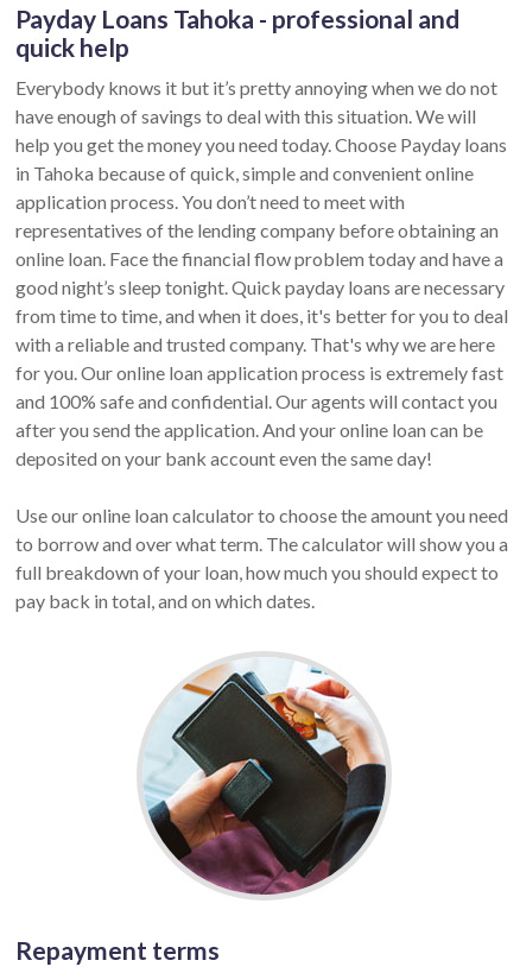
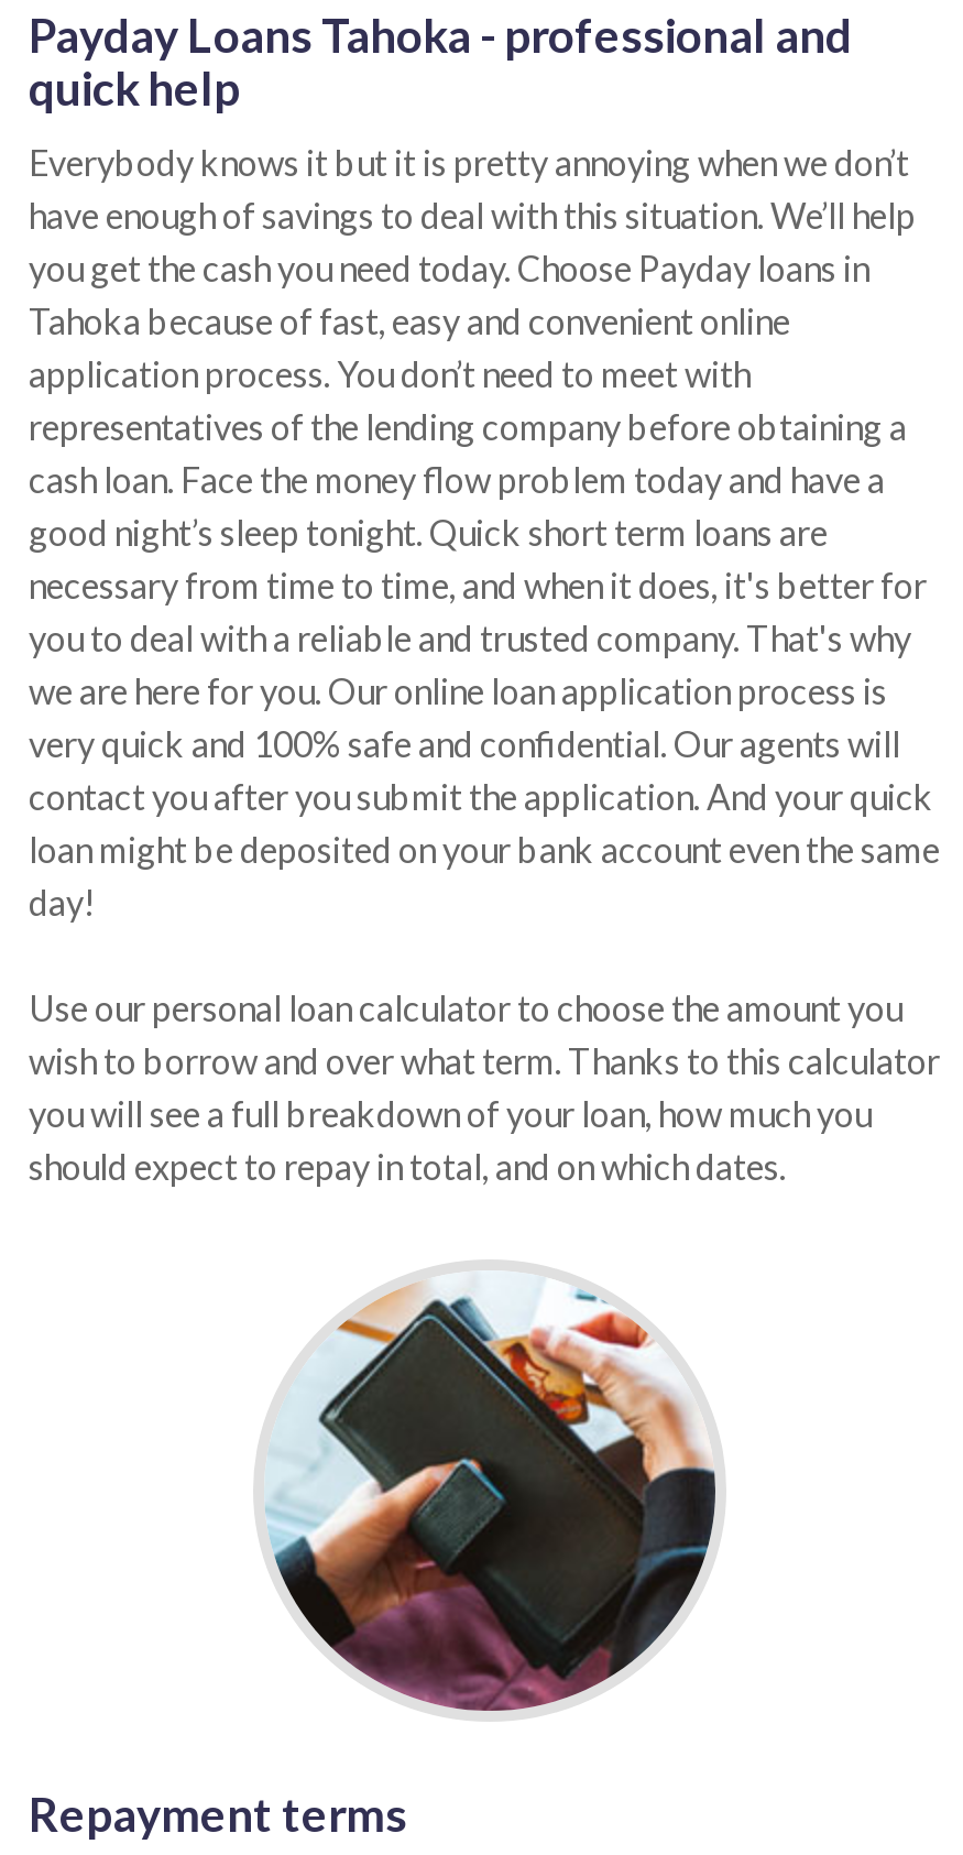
- Everybody knows it but it’s pretty annoying when we do not
- have enough of savings to deal with this situation. We will
- help you get the money you need today. Choose Payday loans
- in Tahoka because of quick, simple and convenient online
+ Everybody knows it but it is pretty annoying when we don’t
+ have enough of savings to deal with this situation. We’ll help
+ you get the cash you need today. Choose Payday loans in
+ Tahoka because of fast, easy and convenient online

- representatives of the lending company before obtaining an
- online loan. Face the financial flow problem today and have a
- good night’s sleep tonight. Quick payday loans are necessary
- from time to time, and when it does, it's better for you to deal
- with a reliable and trusted company. That's why we are here
- for you. Our online loan application process is extremely fast
- and 100% safe and confidential. Our agents will contact you
- after you send the application. And your online loan can be
- deposited on your bank account even the same day!
+ representatives of the lending company before obtaining a
+ cash loan. Face the money flow problem today and have a
+ good night’s sleep tonight. Quick short term loans are
+ necessary from time to time, and when it does, it's better for
+ you to deal with a reliable and trusted company. That's why
+ we are here for you. Our online loan application process is
+ very quick and 100% safe and confidential. Our agents will
+ contact you after you submit the application. And your quick
+ loan might be deposited on your bank account even the same
+ day!

- Use our online loan calculator to choose the amount you need
- to borrow and over what term. The calculator will show you a
- full breakdown of your loan, how much you should expect to
- pay back in total, and on which dates.
+ Use our personal loan calculator to choose the amount you
+ wish to borrow and over what term. Thanks to this calculator
+ you will see a full breakdown of your loan, how much you
+ should expect to repay in total, and on which dates.
